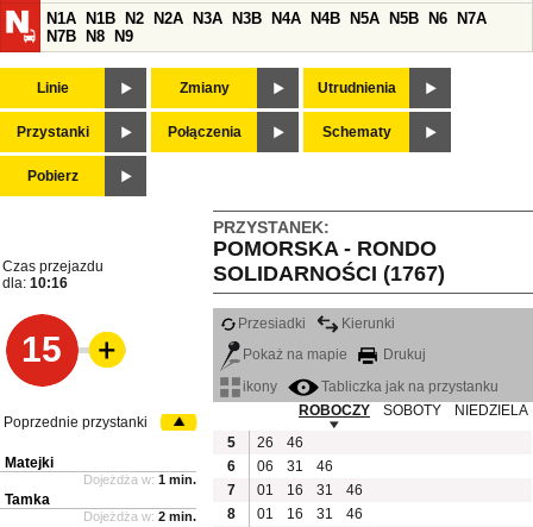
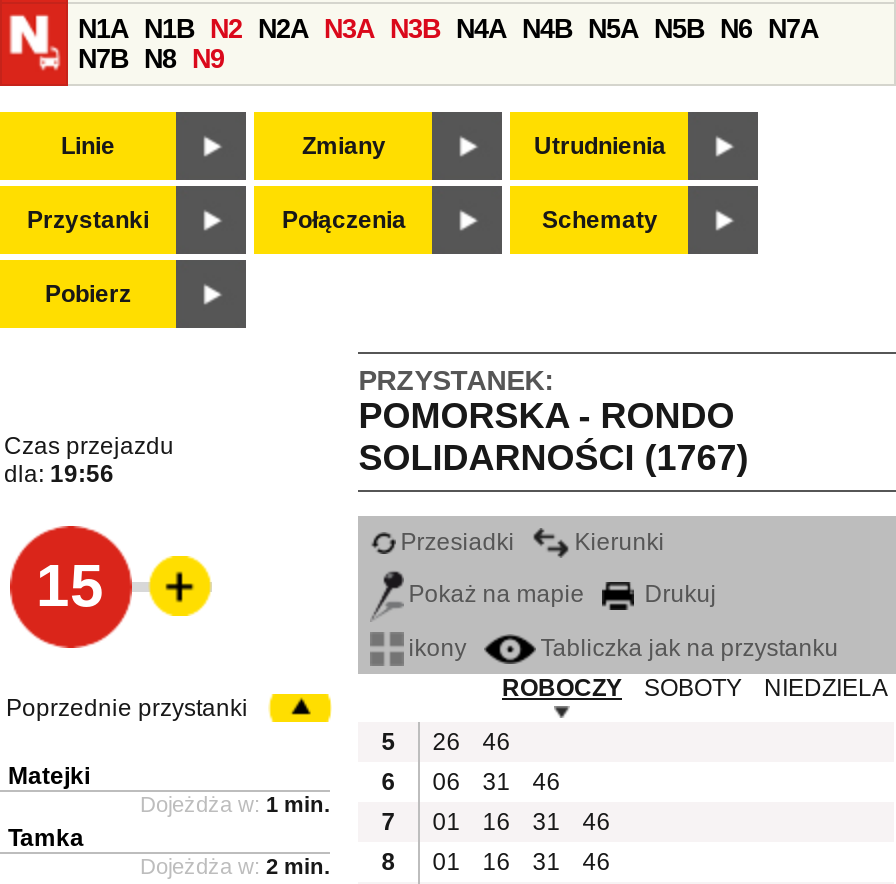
- dla: 10:16
+ dla: 19:56
